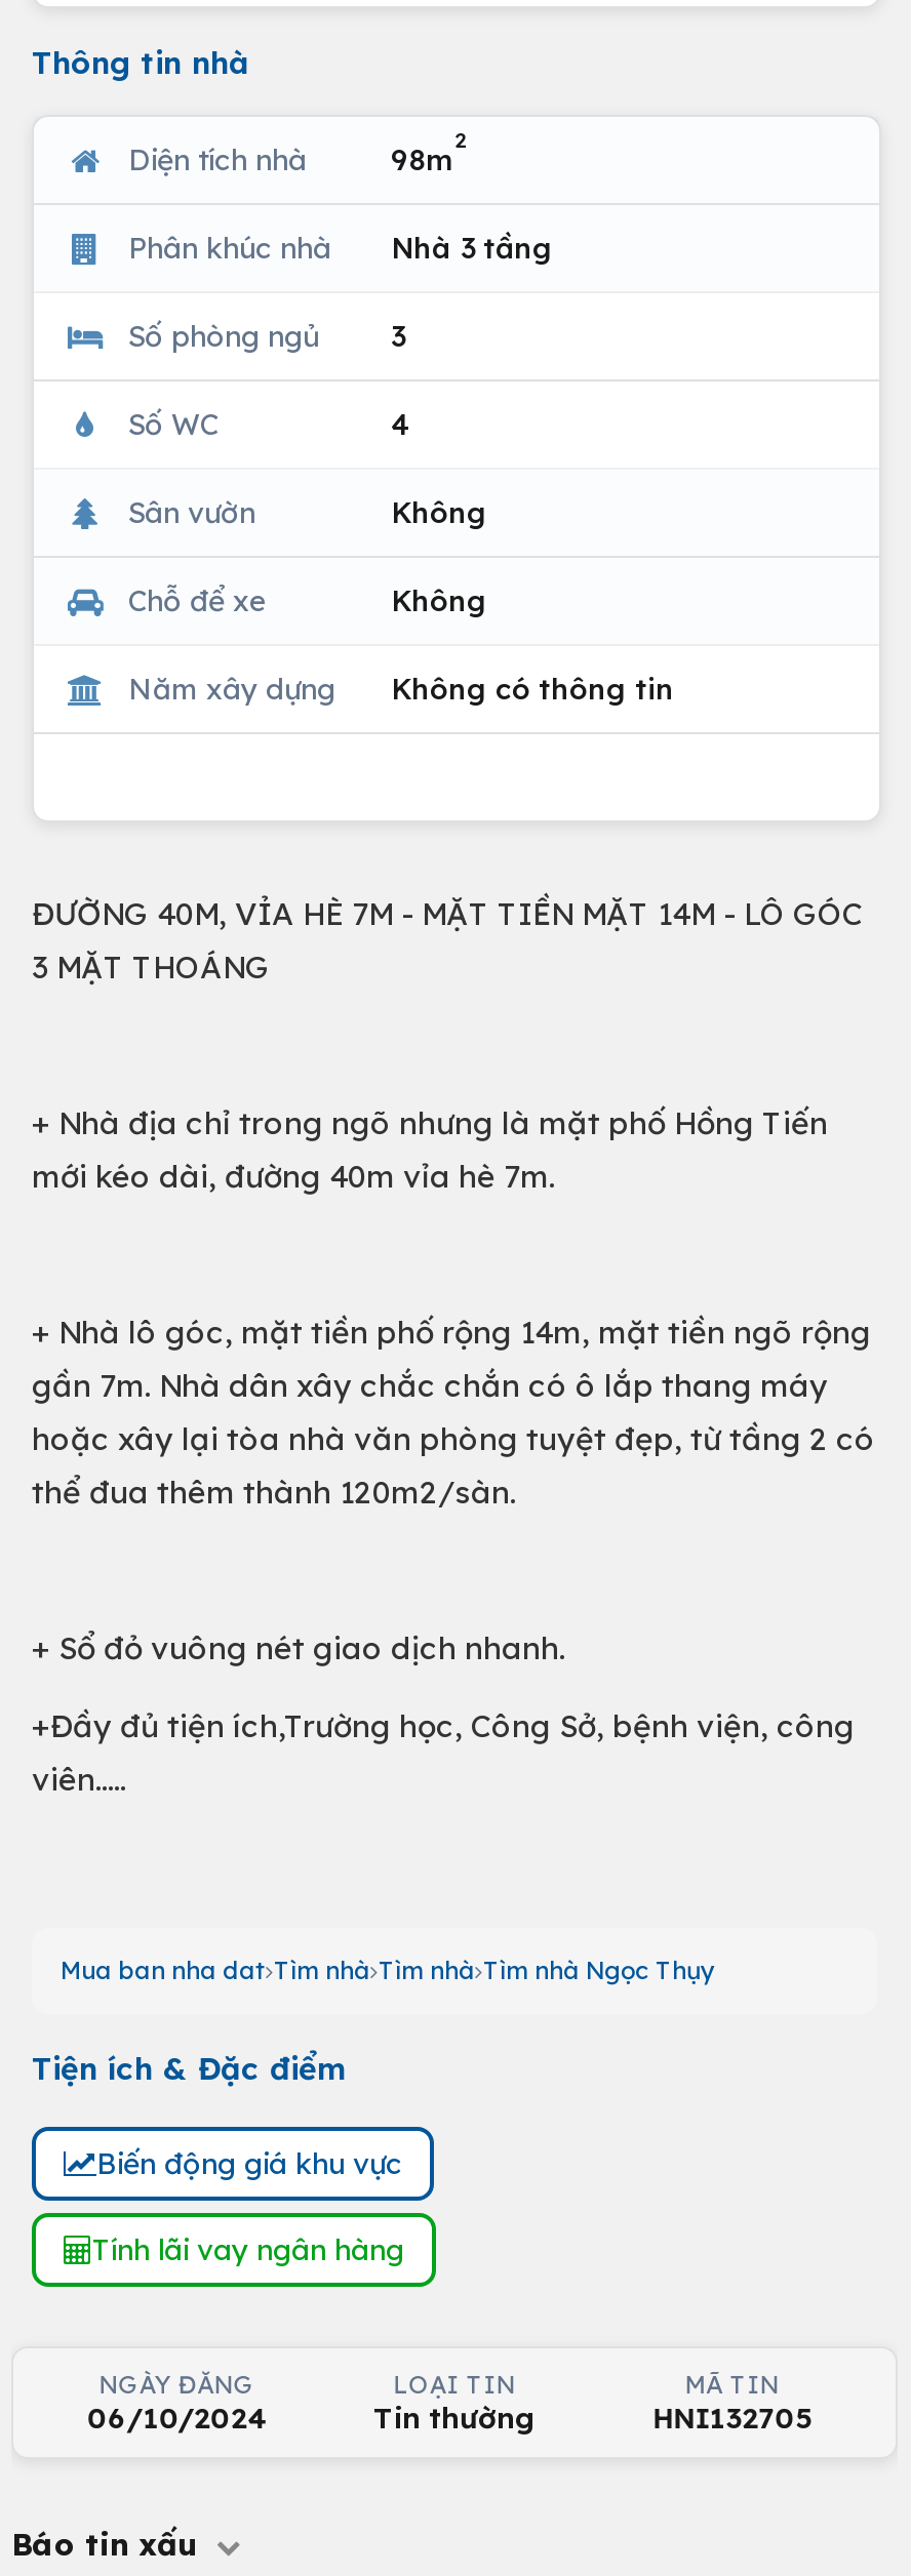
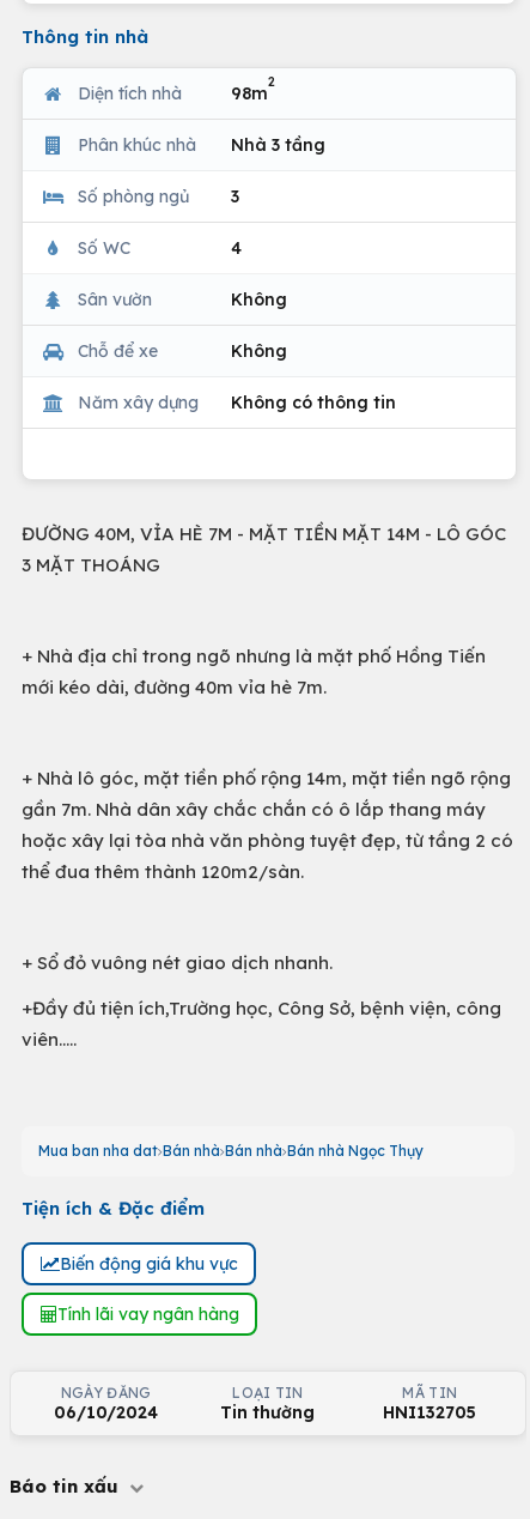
- Mua ban nha dat Tìm nhà Tìm nhà Tìm nhà Ngọc Thụy
+ Mua ban nha dat Bán nhà Bán nhà Bán nhà Ngọc Thụy
